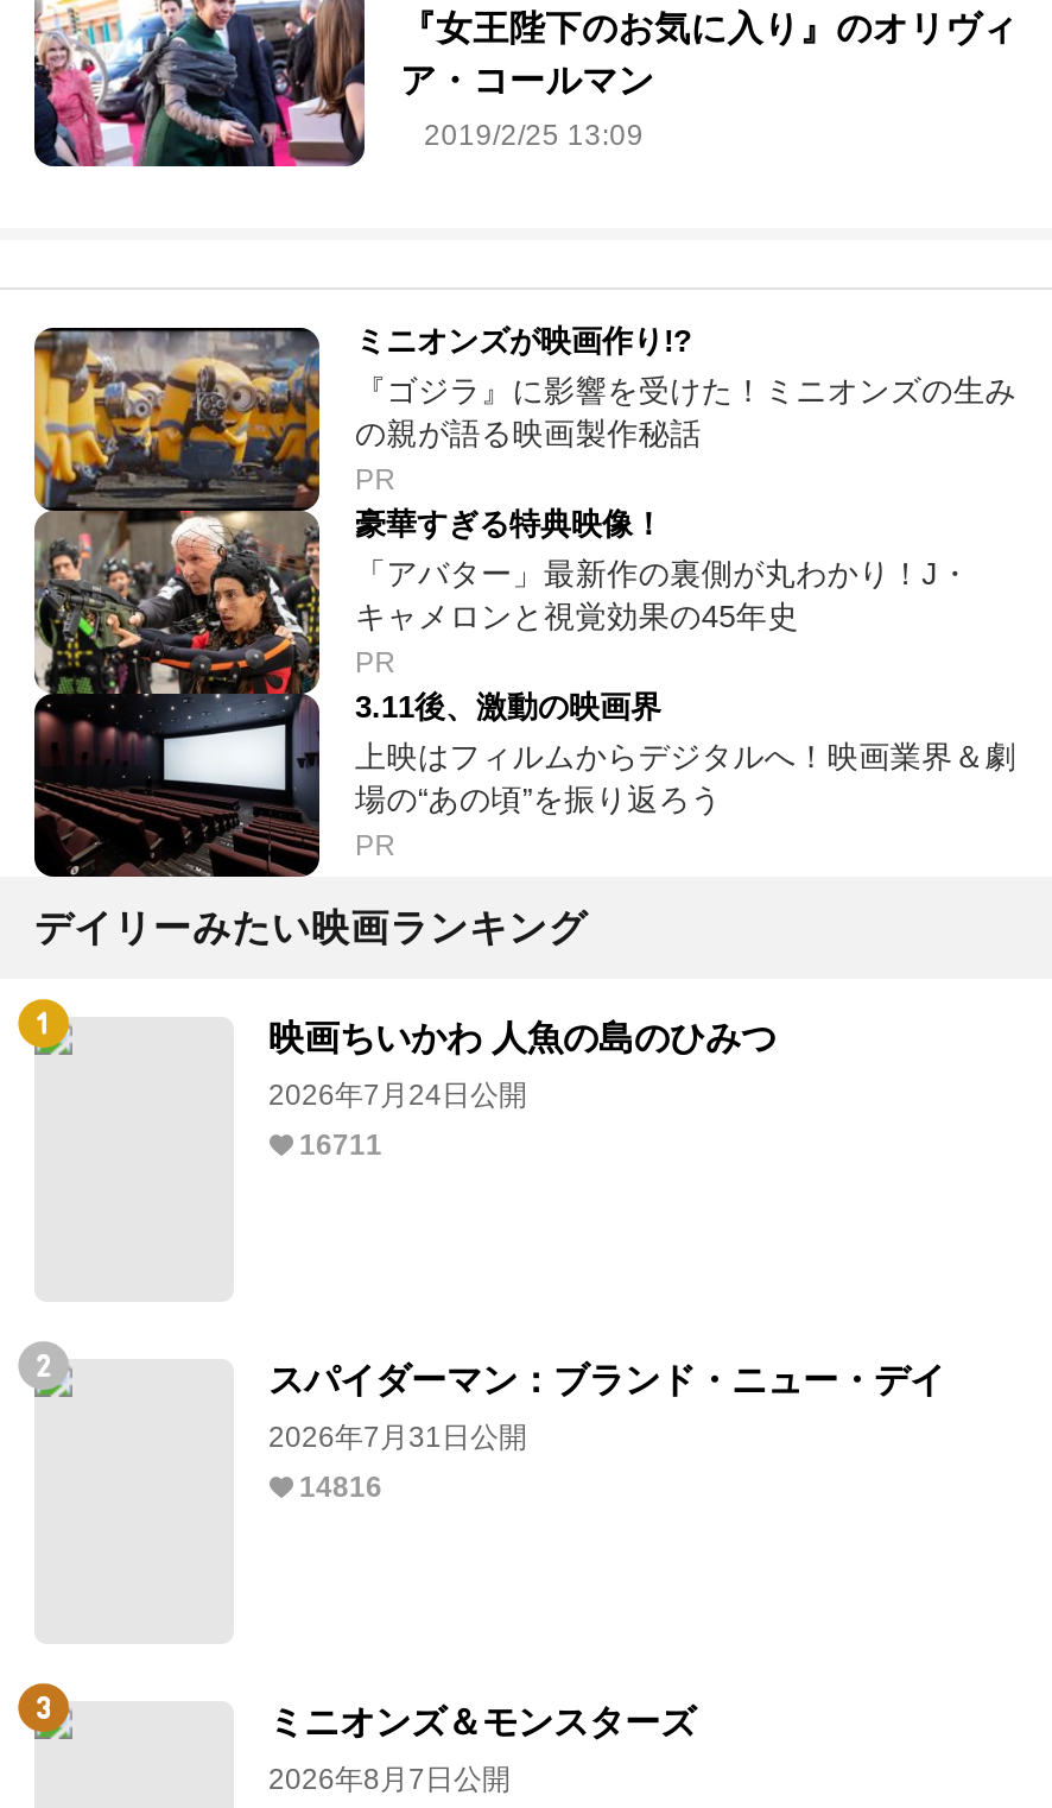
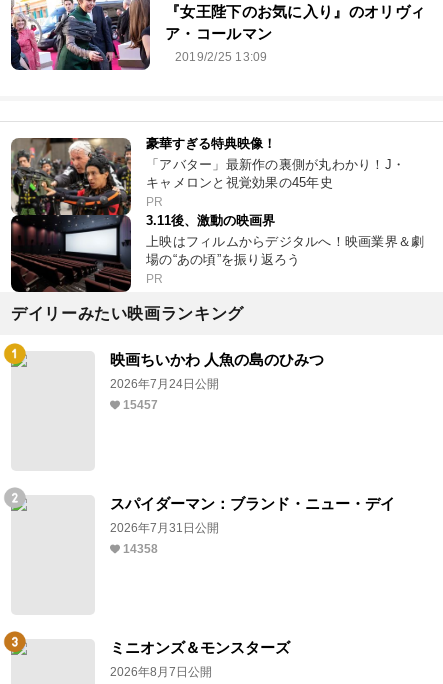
- [image]
- ミニオンズが映画作り!?
- 『ゴジラ』に影響を受けた！ミニオンズの生み
- の親が語る映画製作秘話
- PR

- 16711
+ 15457

- 14816
+ 14358
